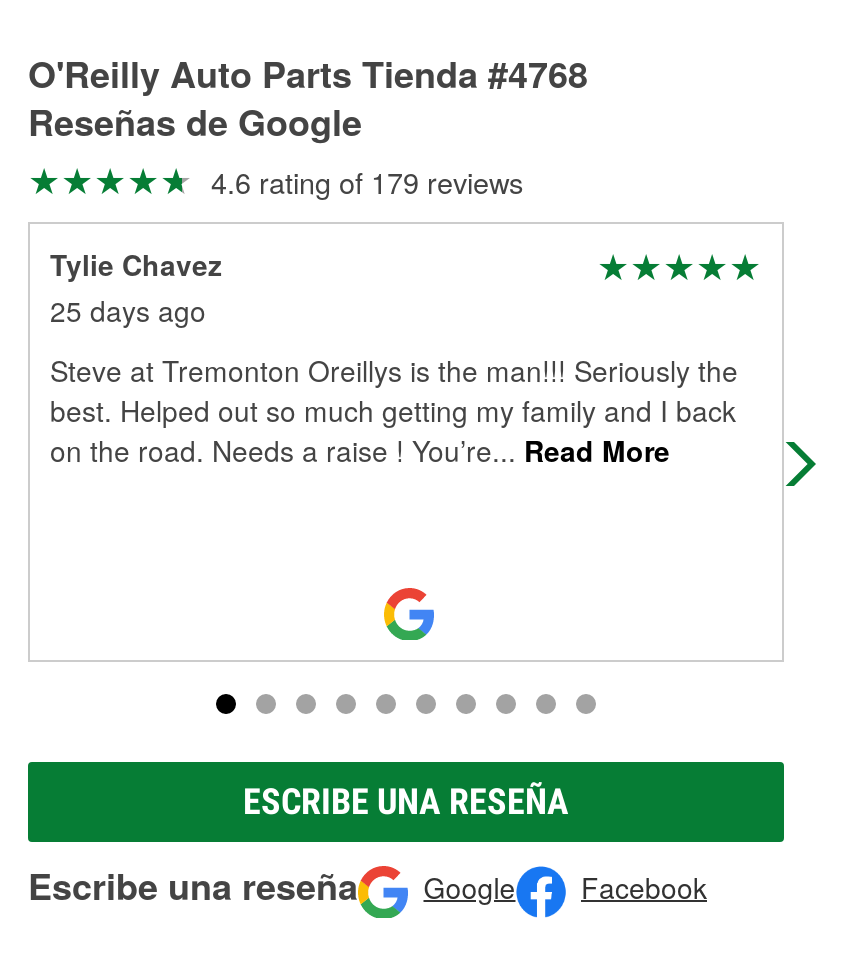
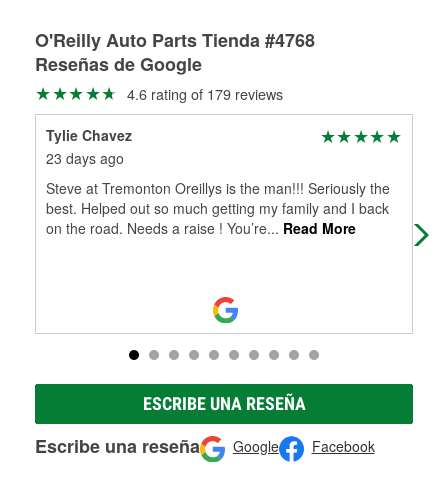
- 25 days ago
+ 23 days ago
